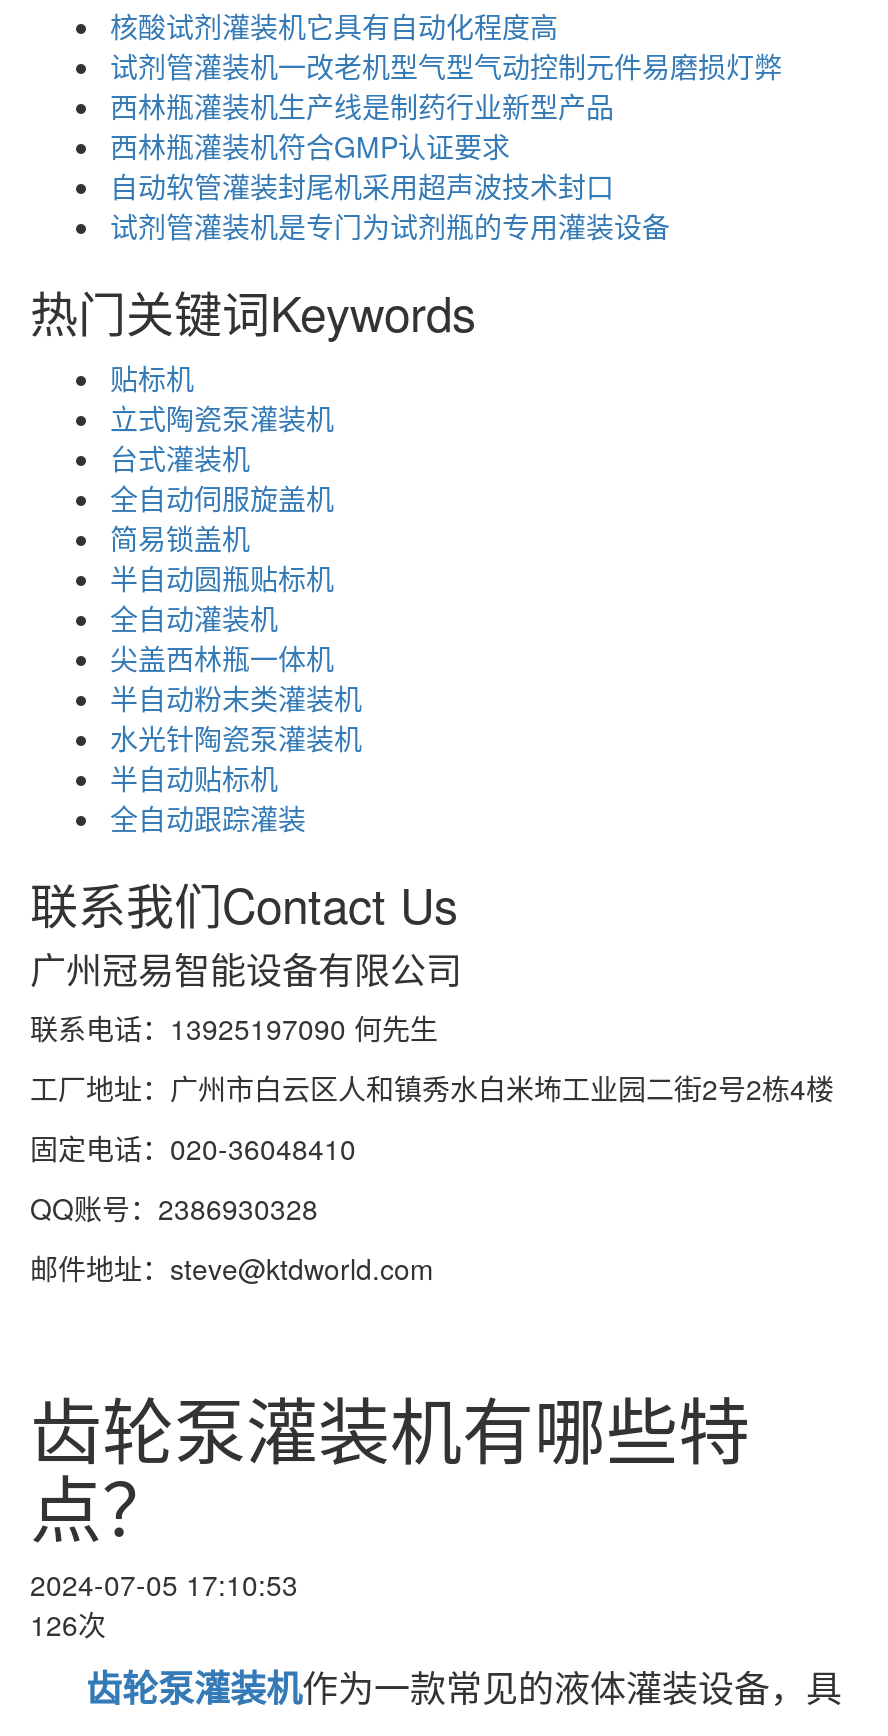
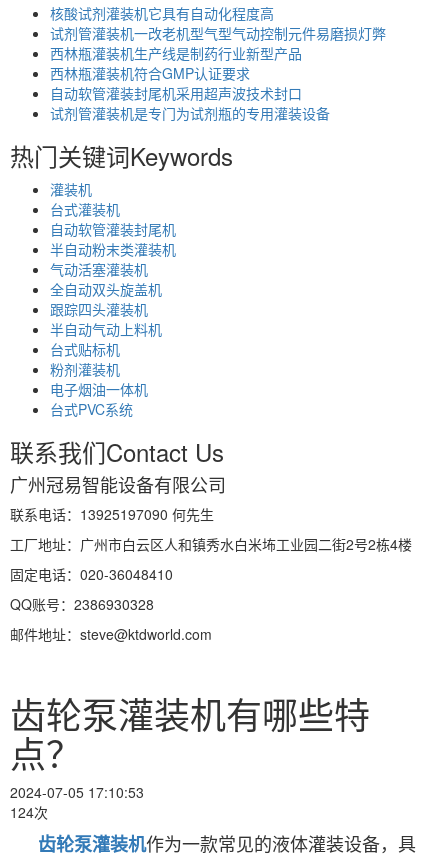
- 贴标机
- 立式陶瓷泵灌装机
+ 灌装机

moved up: 台式灌装机

- 全自动伺服旋盖机
- 简易锁盖机
- 半自动圆瓶贴标机
- 全自动灌装机
- 尖盖西林瓶一体机
+ 自动软管灌装封尾机

moved up: 半自动粉末类灌装机

- 水光针陶瓷泵灌装机
- 半自动贴标机
- 全自动跟踪灌装
+ 气动活塞灌装机
+ 全自动双头旋盖机
+ 跟踪四头灌装机
+ 半自动气动上料机
+ 台式贴标机
+ 粉剂灌装机
+ 电子烟油一体机
+ 台式PVC系统

- 126次
+ 124次
